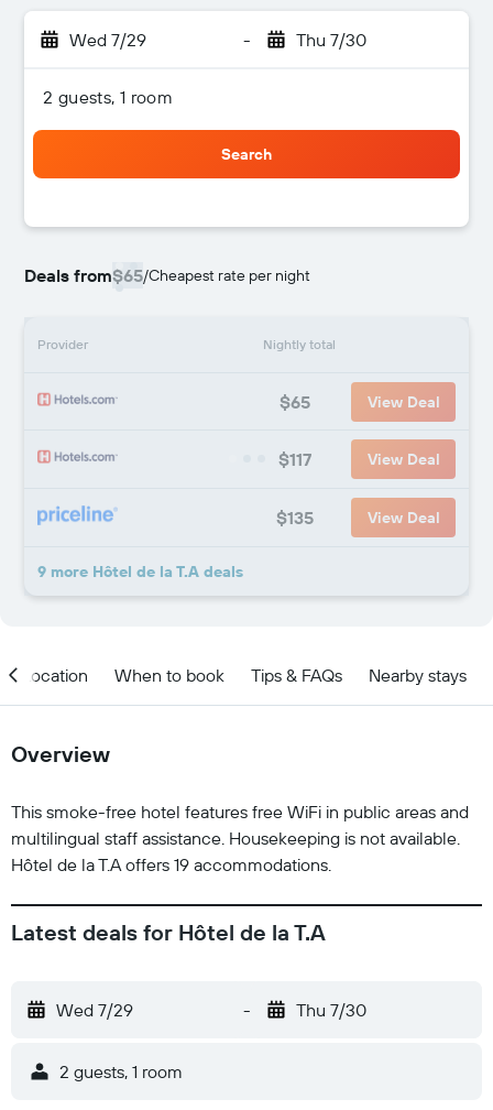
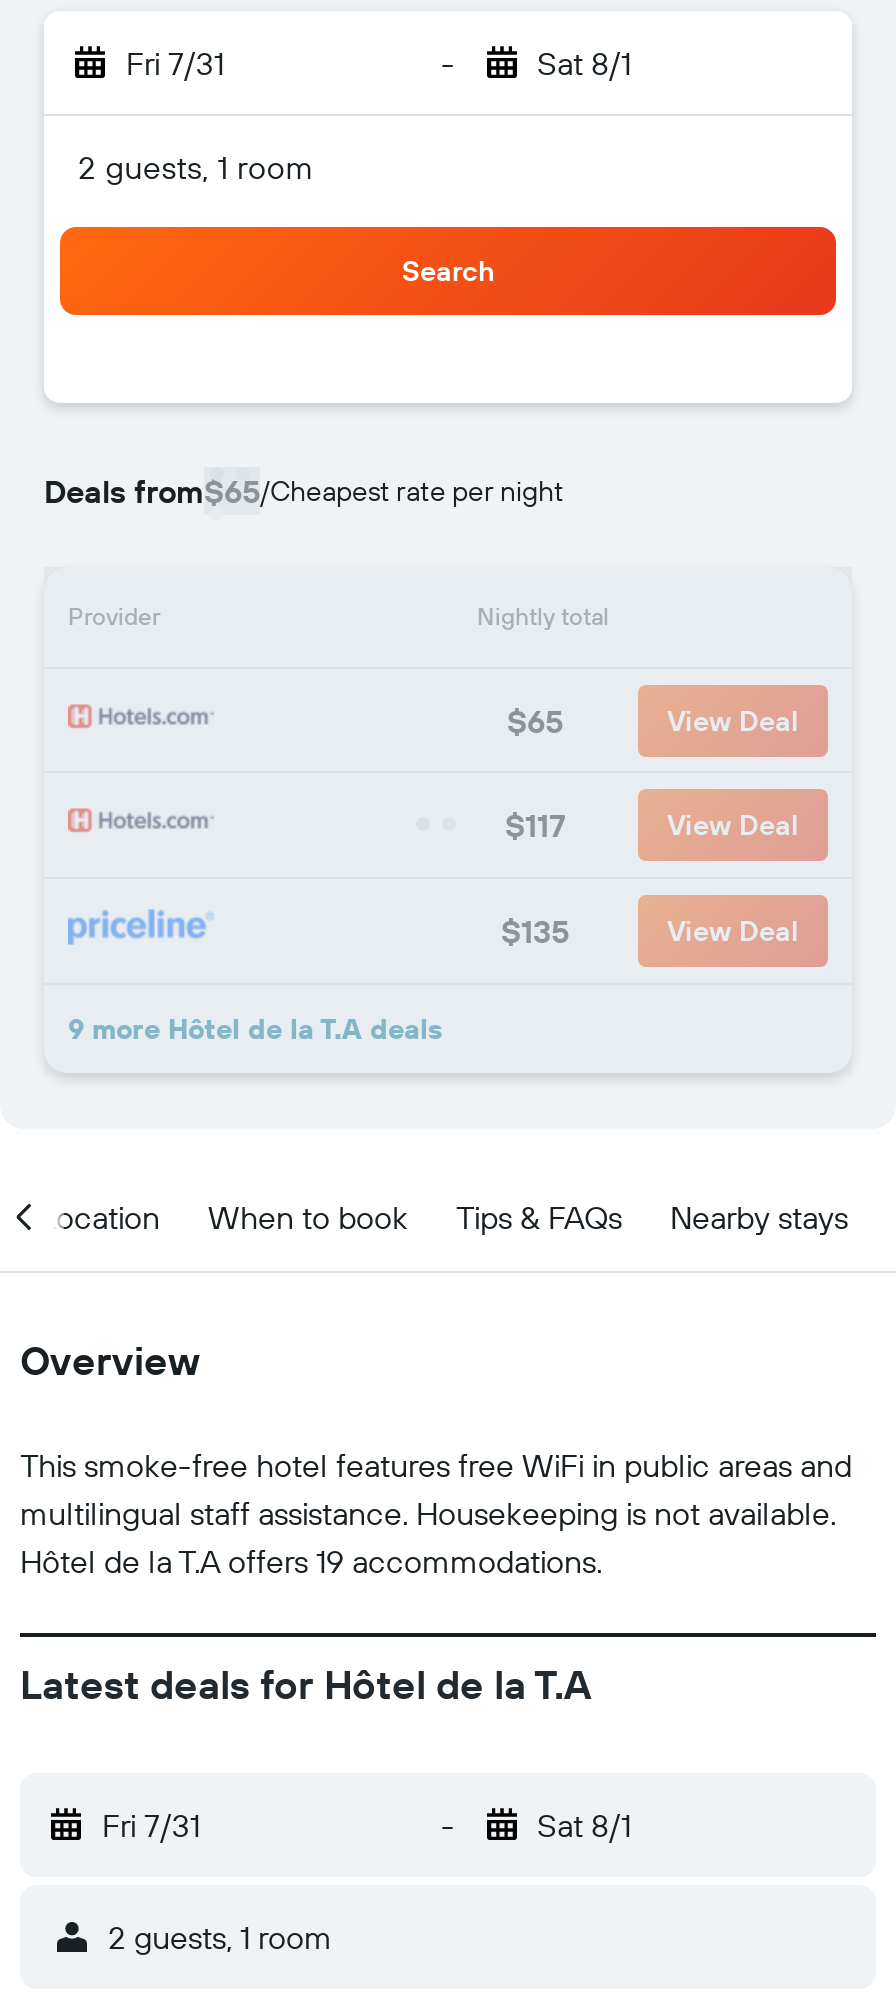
- Wed 7/29
+ Fri 7/31

- Thu 7/30
+ Sat 8/1

- Wed 7/29
+ Fri 7/31

- Thu 7/30
+ Sat 8/1
